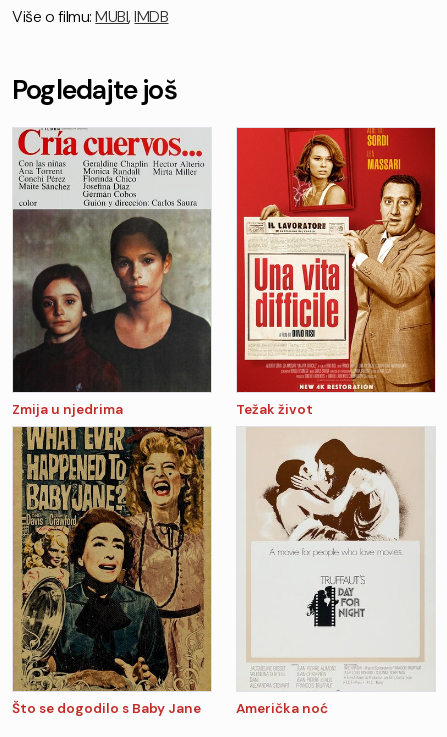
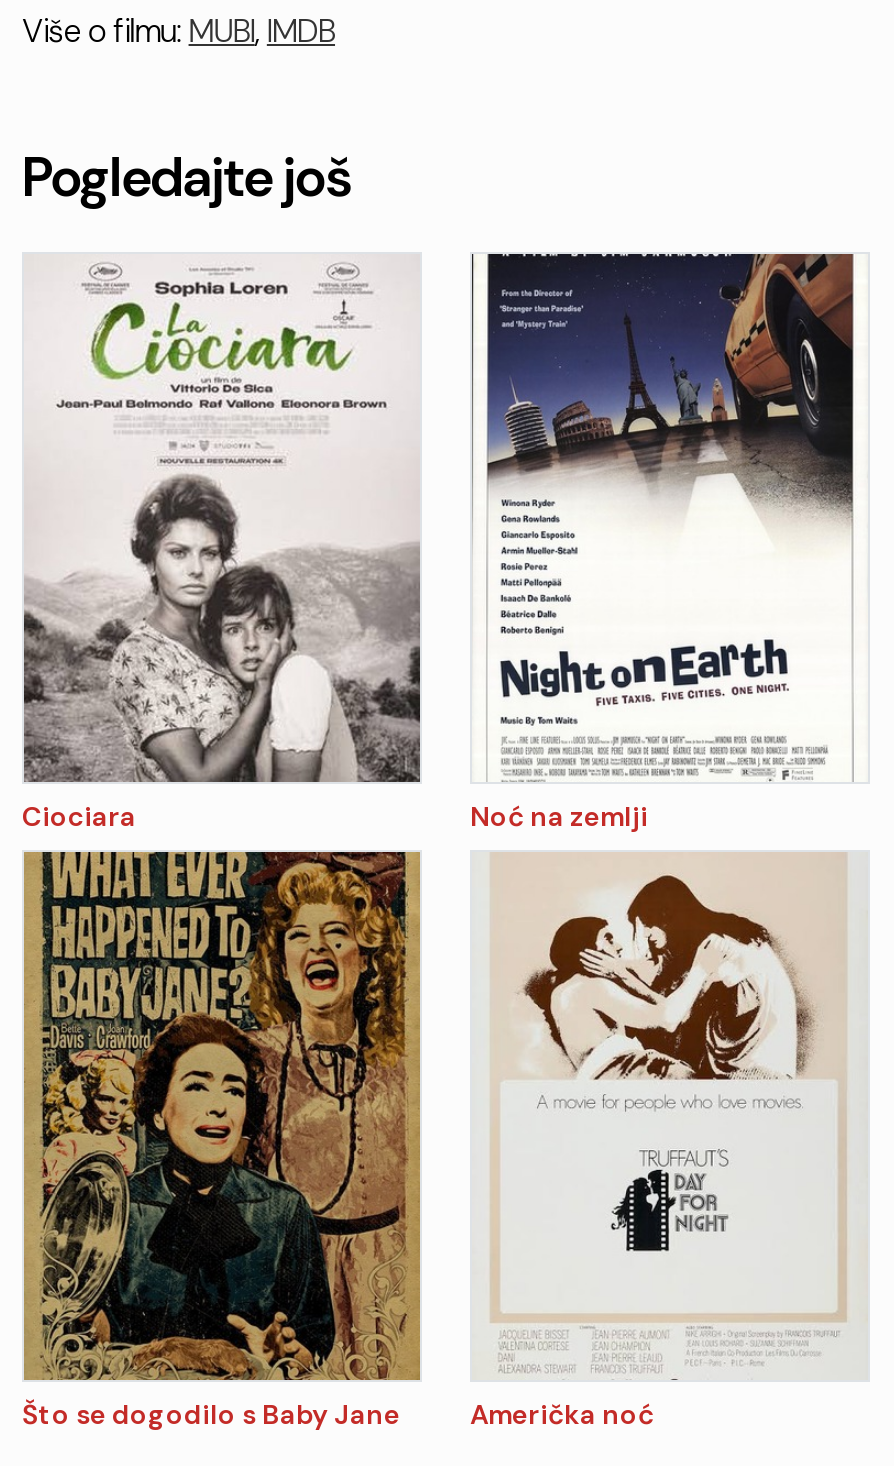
- [image]
- Zmija u njedrima
- Težak život
+ [image]
+ Ciociara
+ Noć na zemlji

- [image]
+ [image]
